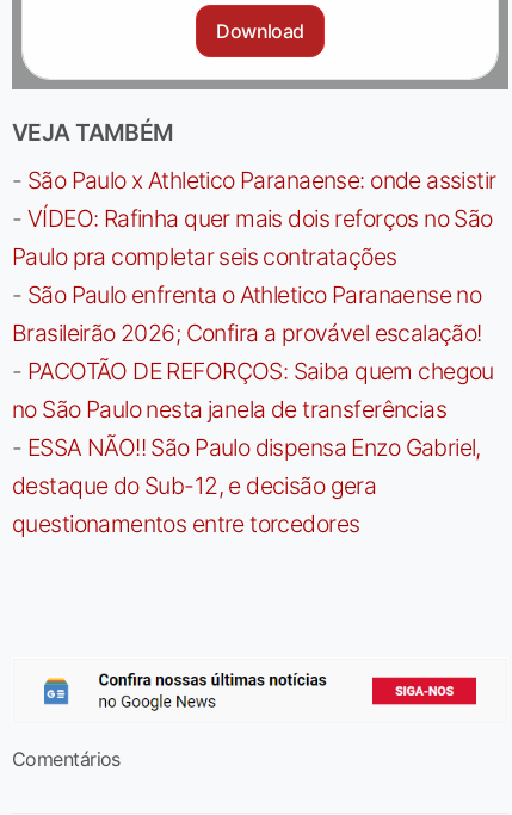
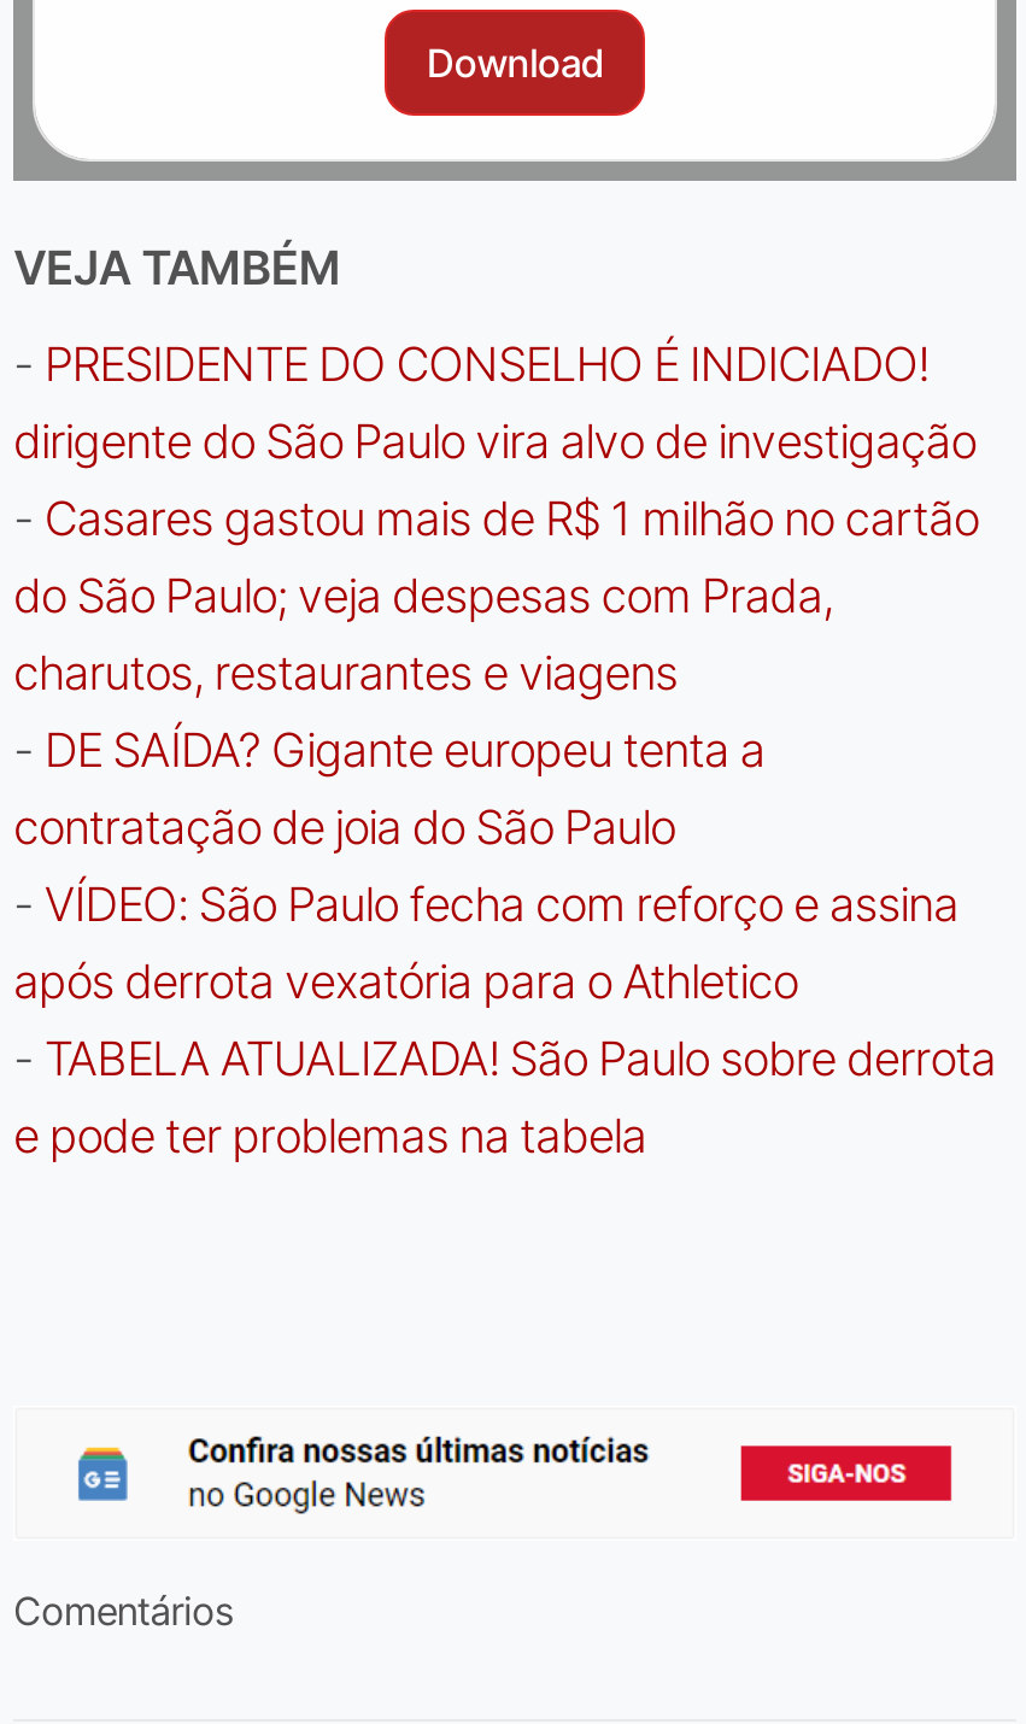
- - São Paulo x Athletico Paranaense: onde assistir
- - VÍDEO: Rafinha quer mais dois reforços no São
- Paulo pra completar seis contratações
- - São Paulo enfrenta o Athletico Paranaense no
- Brasileirão 2026; Confira a provável escalação!
- - PACOTÃO DE REFORÇOS: Saiba quem chegou
- no São Paulo nesta janela de transferências
- - ESSA NÃO!! São Paulo dispensa Enzo Gabriel,
- destaque do Sub-12, e decisão gera
- questionamentos entre torcedores
+ - PRESIDENTE DO CONSELHO É INDICIADO!
+ dirigente do São Paulo vira alvo de investigação
+ - Casares gastou mais de R$ 1 milhão no cartão
+ do São Paulo; veja despesas com Prada,
+ charutos, restaurantes e viagens
+ - DE SAÍDA? Gigante europeu tenta a
+ contratação de joia do São Paulo
+ - VÍDEO: São Paulo fecha com reforço e assina
+ após derrota vexatória para o Athletico
+ - TABELA ATUALIZADA! São Paulo sobre derrota
+ e pode ter problemas na tabela
